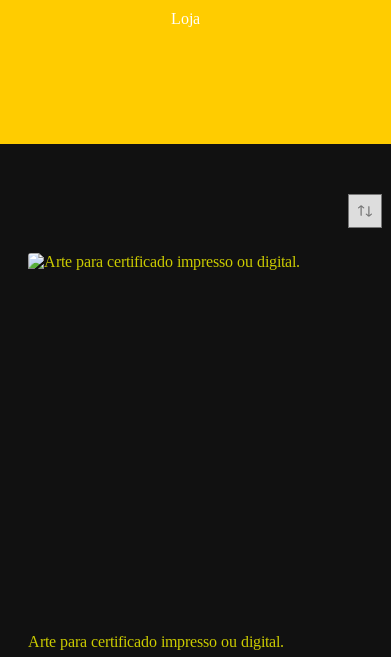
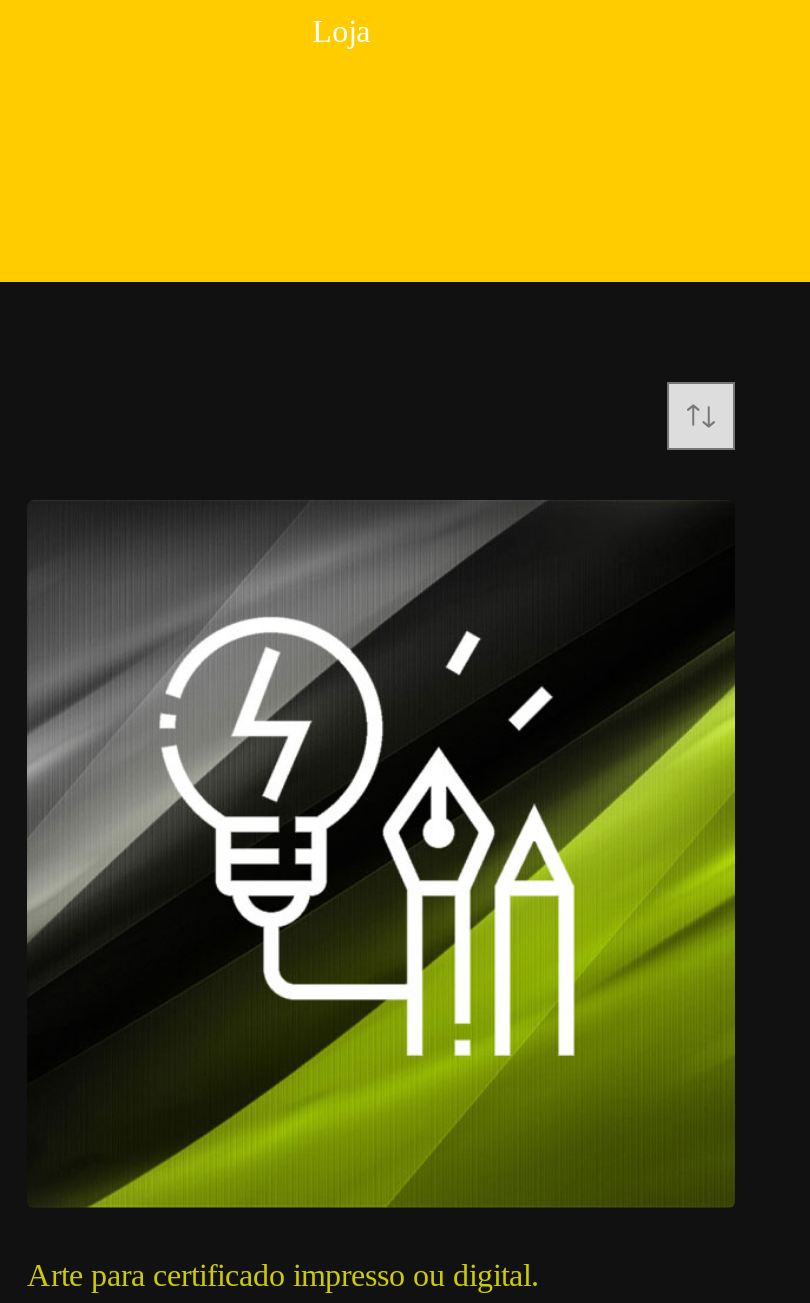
+ [image]
